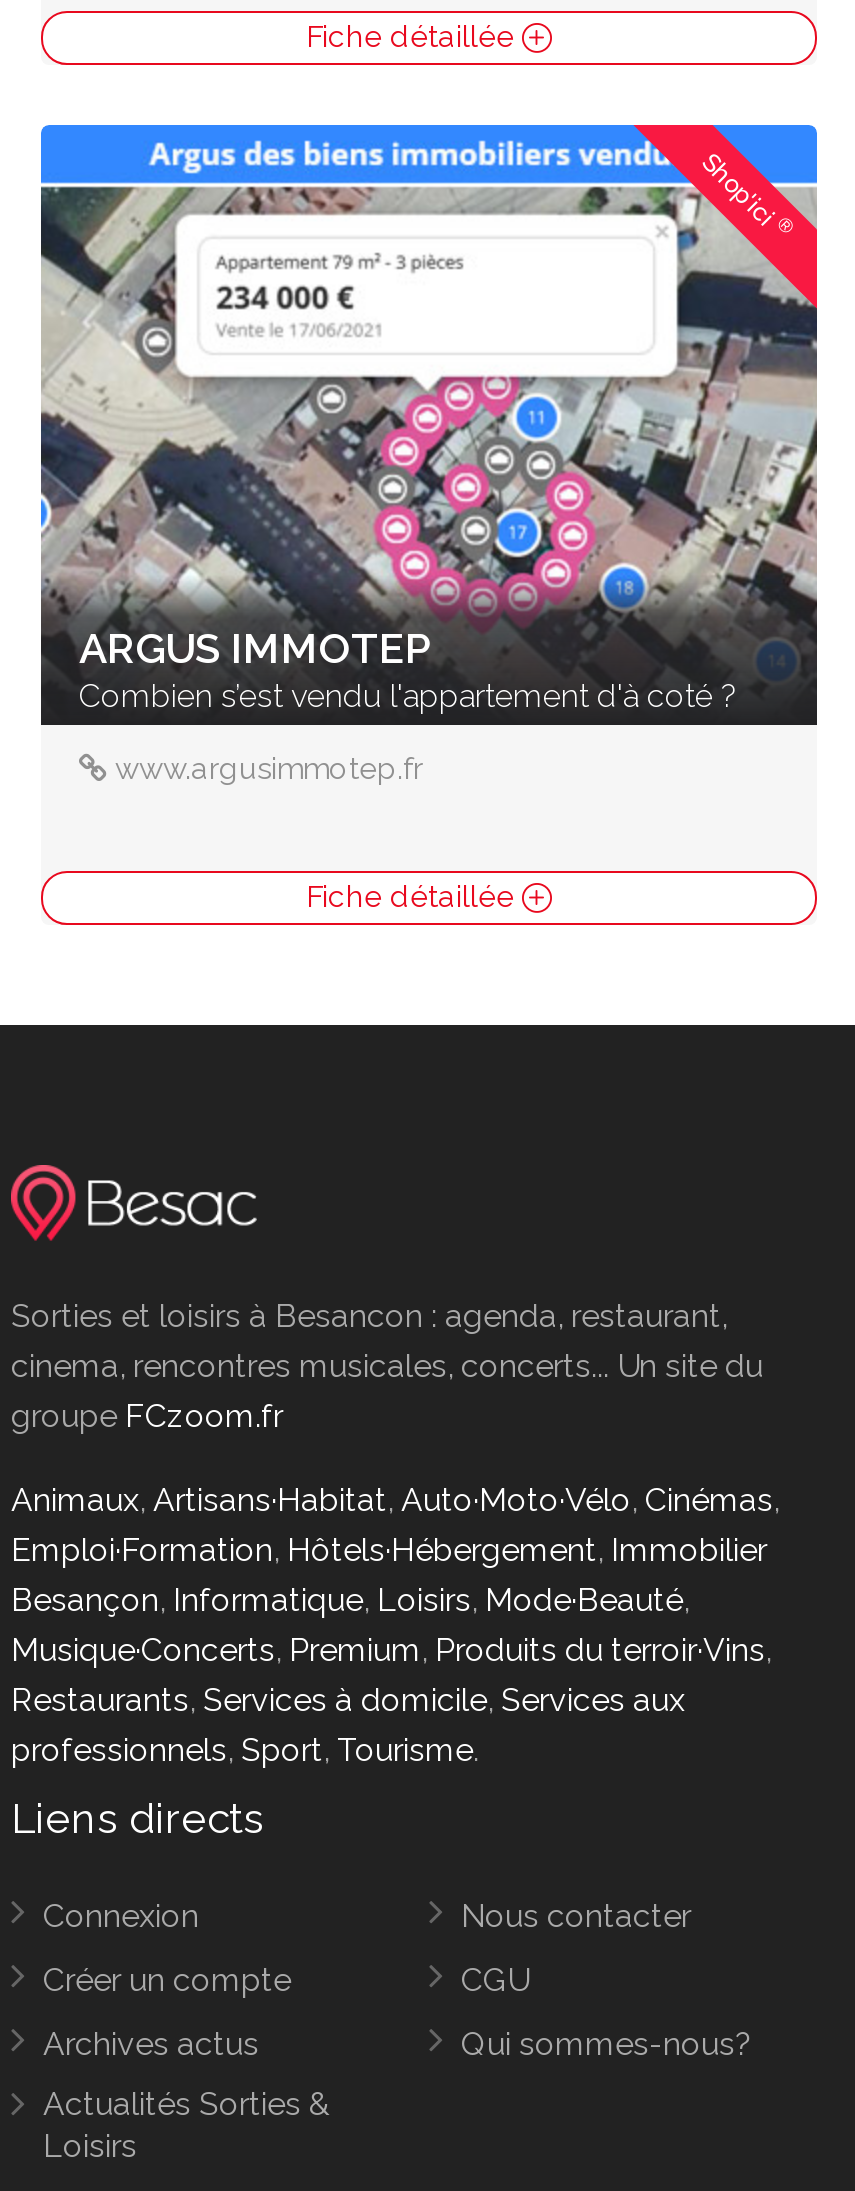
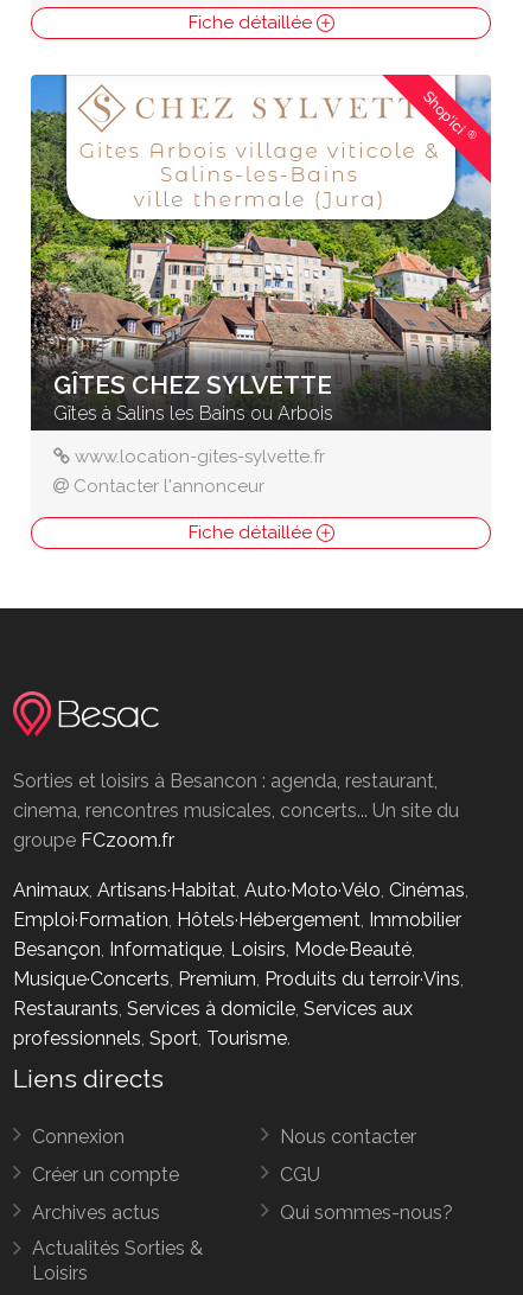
- [image]
- ARGUS IMMOTEP
- Combien s’est vendu l'appartement d'à coté ?
+ [image]
+ GÎTES CHEZ SYLVETTE
+ Gîtes à Salins les Bains ou Arbois

- www.argusimmotep.fr
+ www.location-gites-sylvette.fr
+ Contacter l'annonceur
